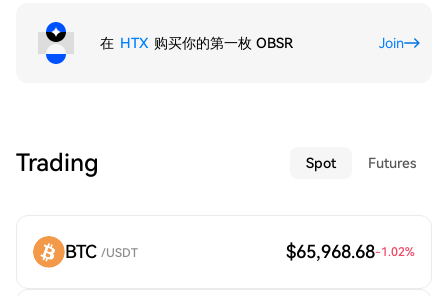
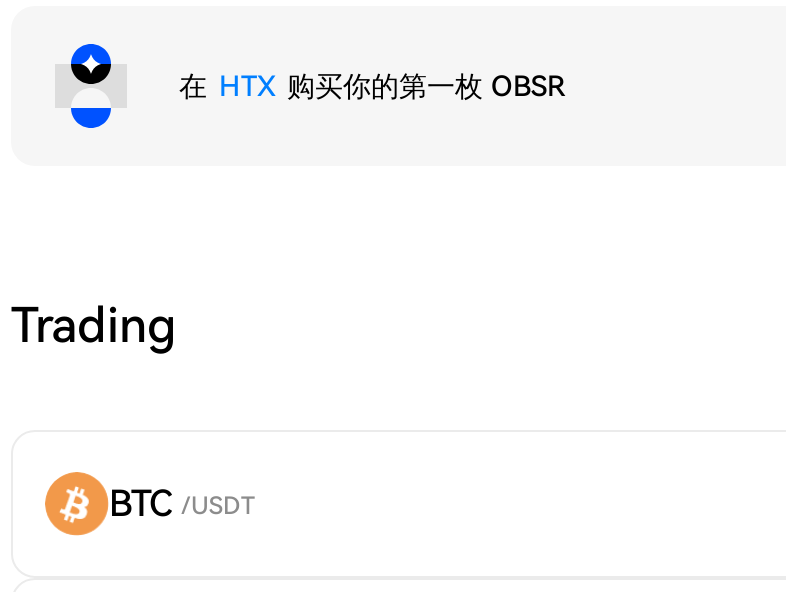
- Join

- Spot
- Futures

- $65,968.68-1.02%
